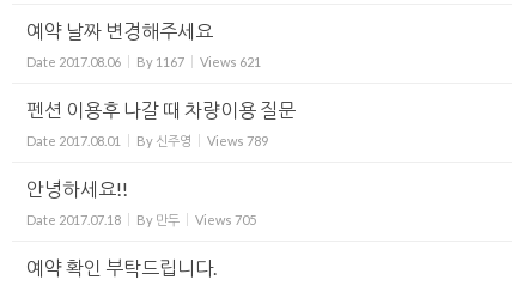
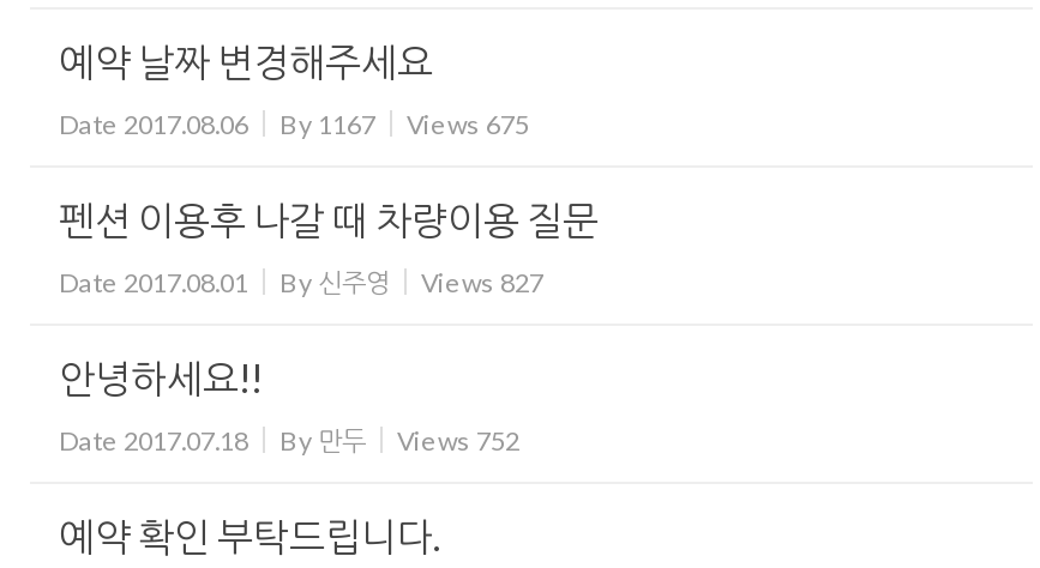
- Date 2017.08.06 By 1167 Views 621
+ Date 2017.08.06 By 1167 Views 675

- Date 2017.08.01 By 신주영 Views 789
+ Date 2017.08.01 By 신주영 Views 827

- Date 2017.07.18 By 만두 Views 705
+ Date 2017.07.18 By 만두 Views 752
